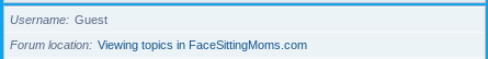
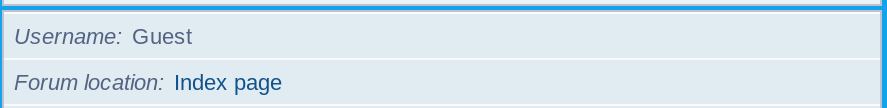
- Viewing topics in FaceSittingMoms.com
+ Index page
